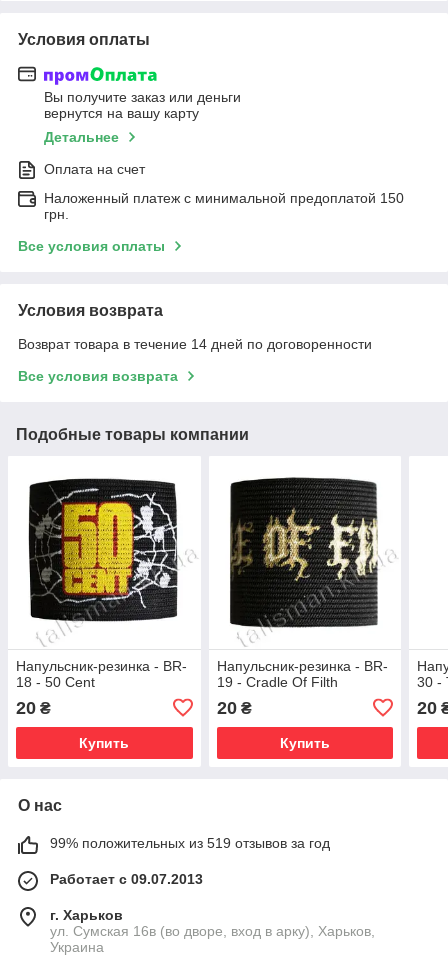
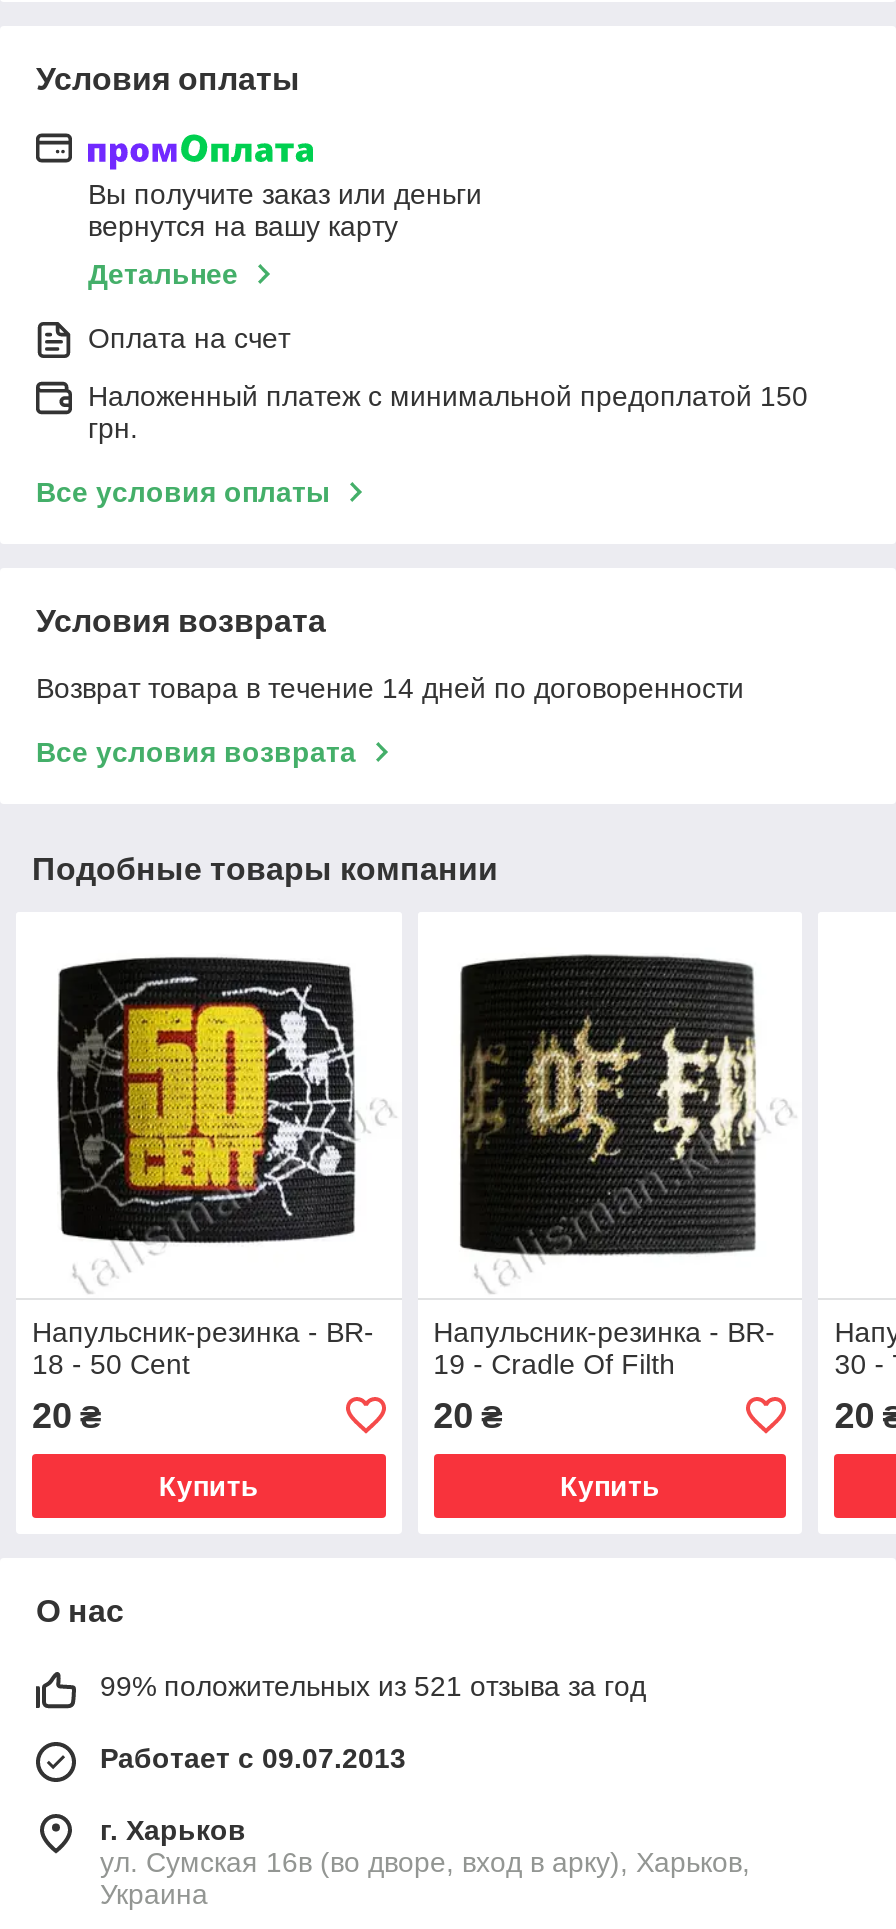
- 99% положительных из 519 отзывов за год
+ 99% положительных из 521 отзыва за год
